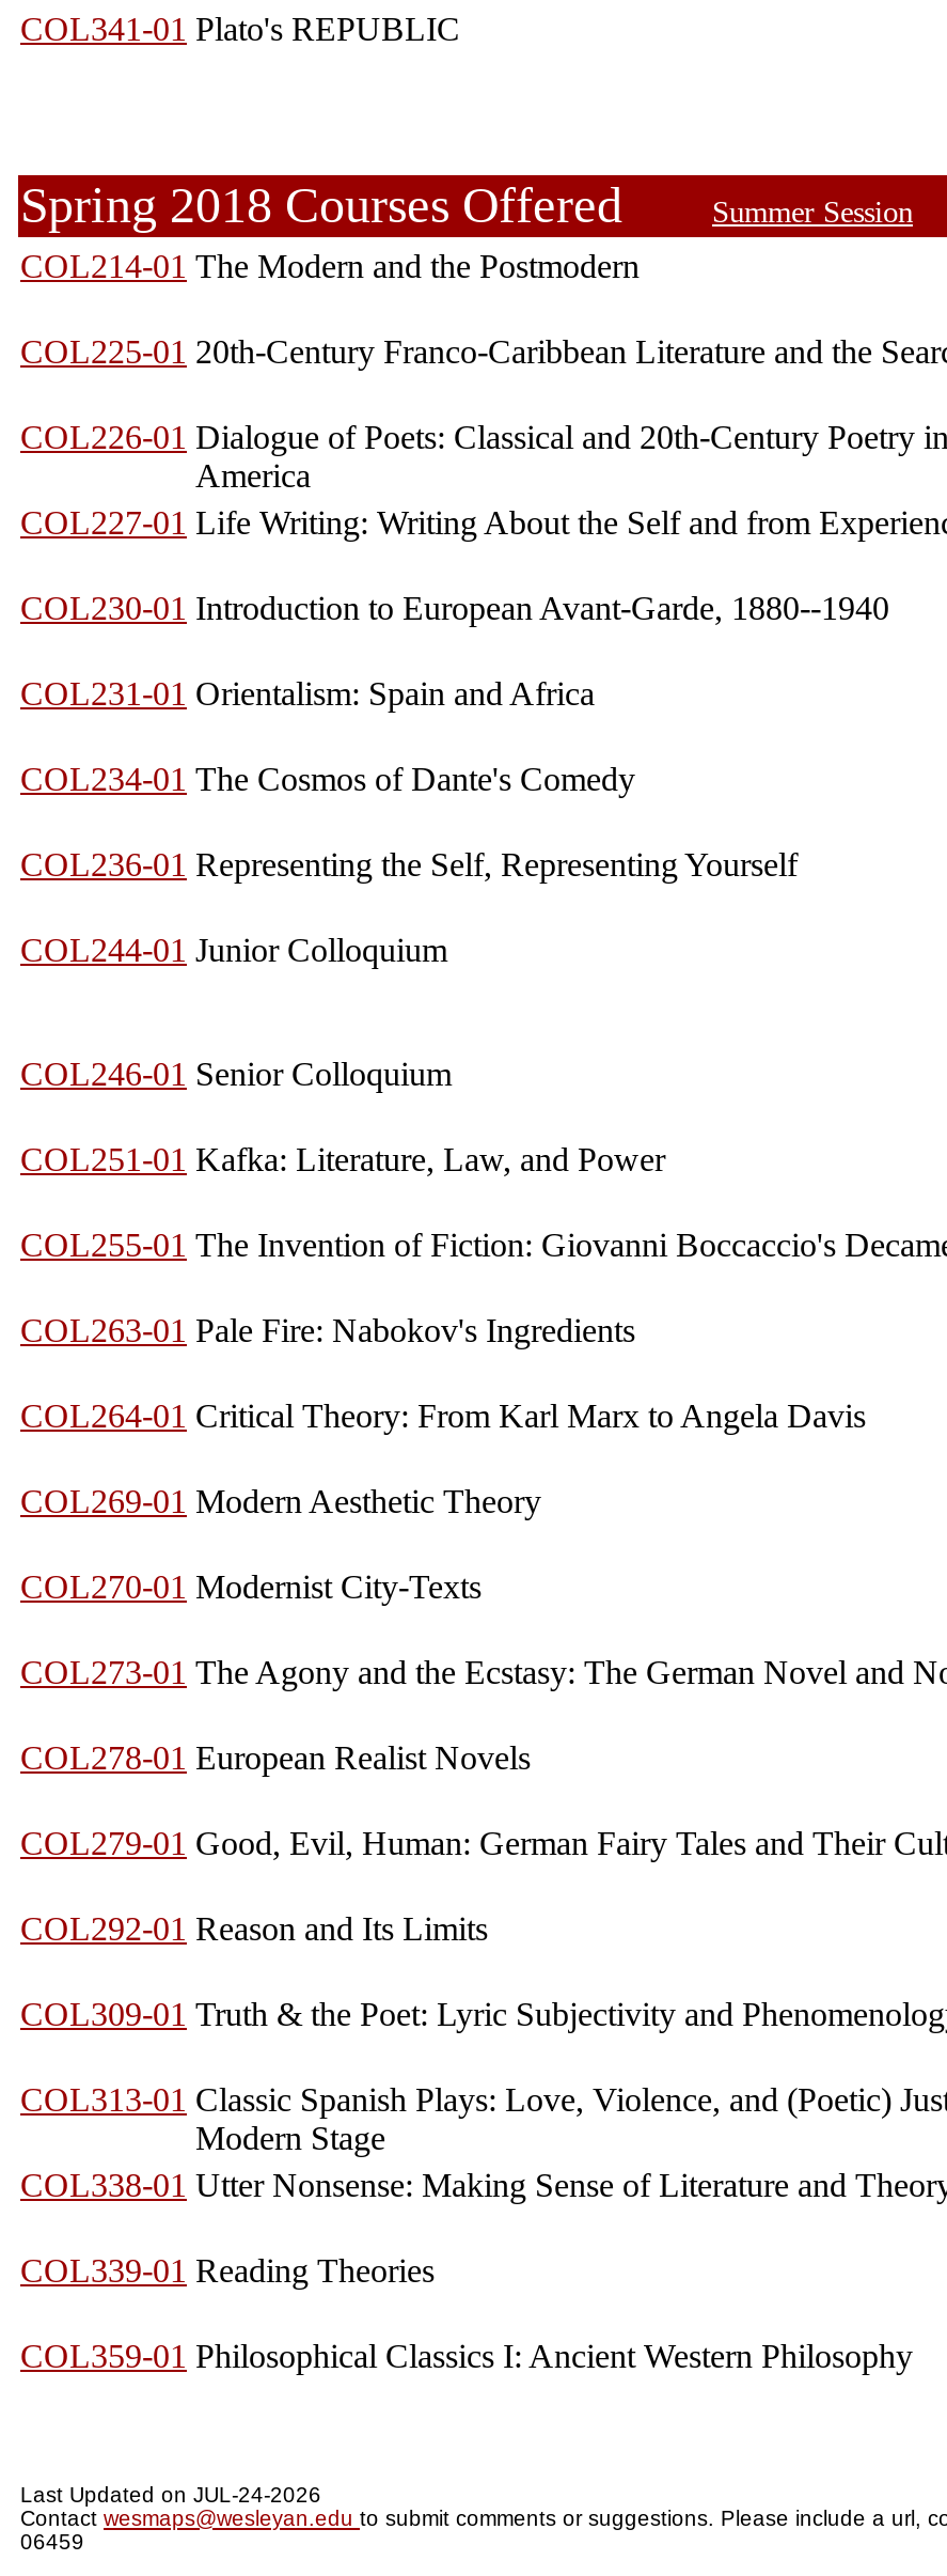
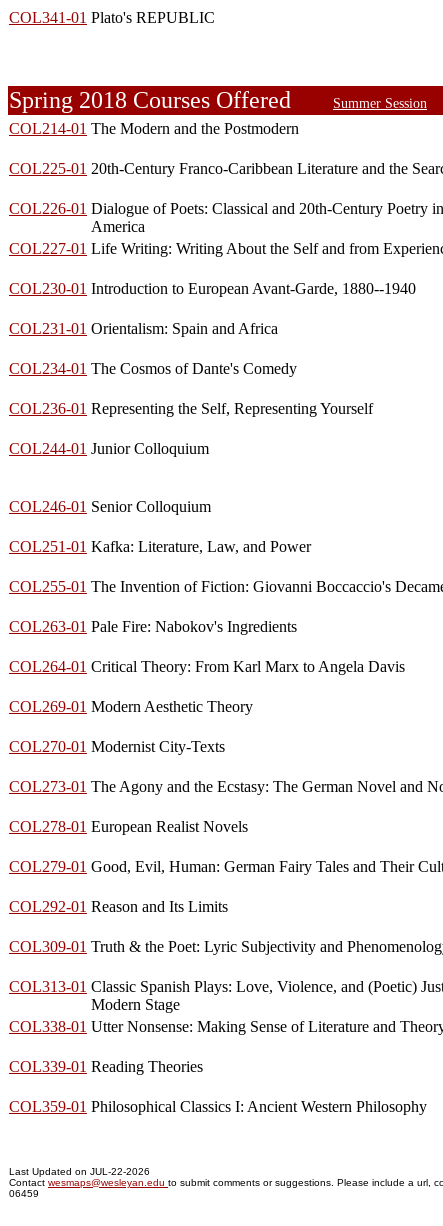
- Last Updated on JUL-24-2026
+ Last Updated on JUL-22-2026
